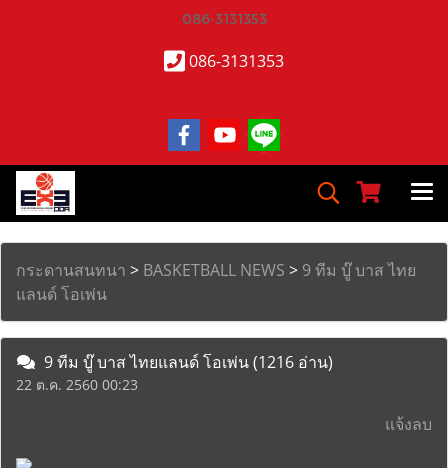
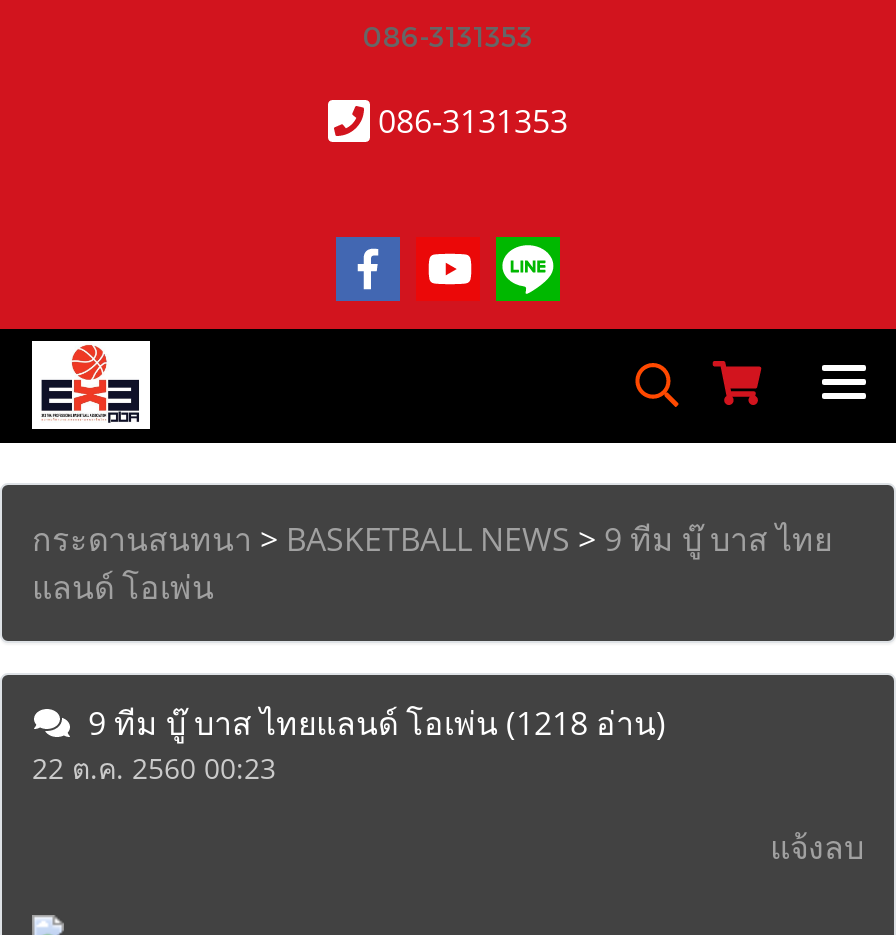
- 9 ทีม บู๊ บาส ไทยแลนด์ โอเพ่น(1216 อ่าน)
+ 9 ทีม บู๊ บาส ไทยแลนด์ โอเพ่น(1218 อ่าน)
